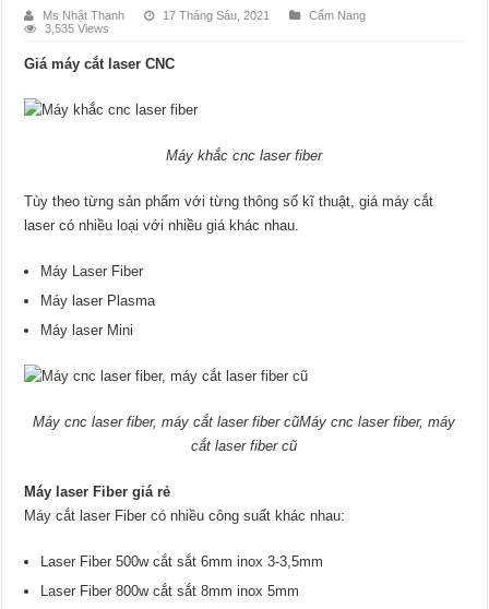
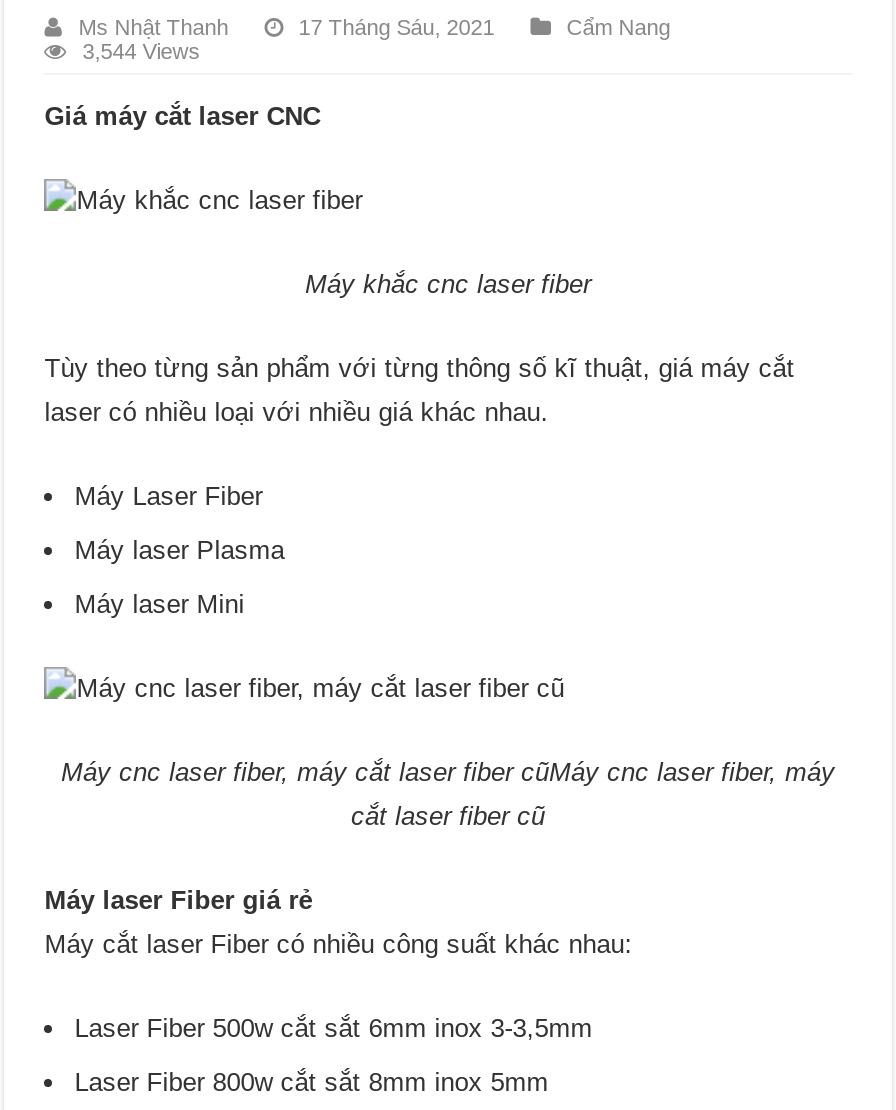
- 3,535 Views
+ 3,544 Views
